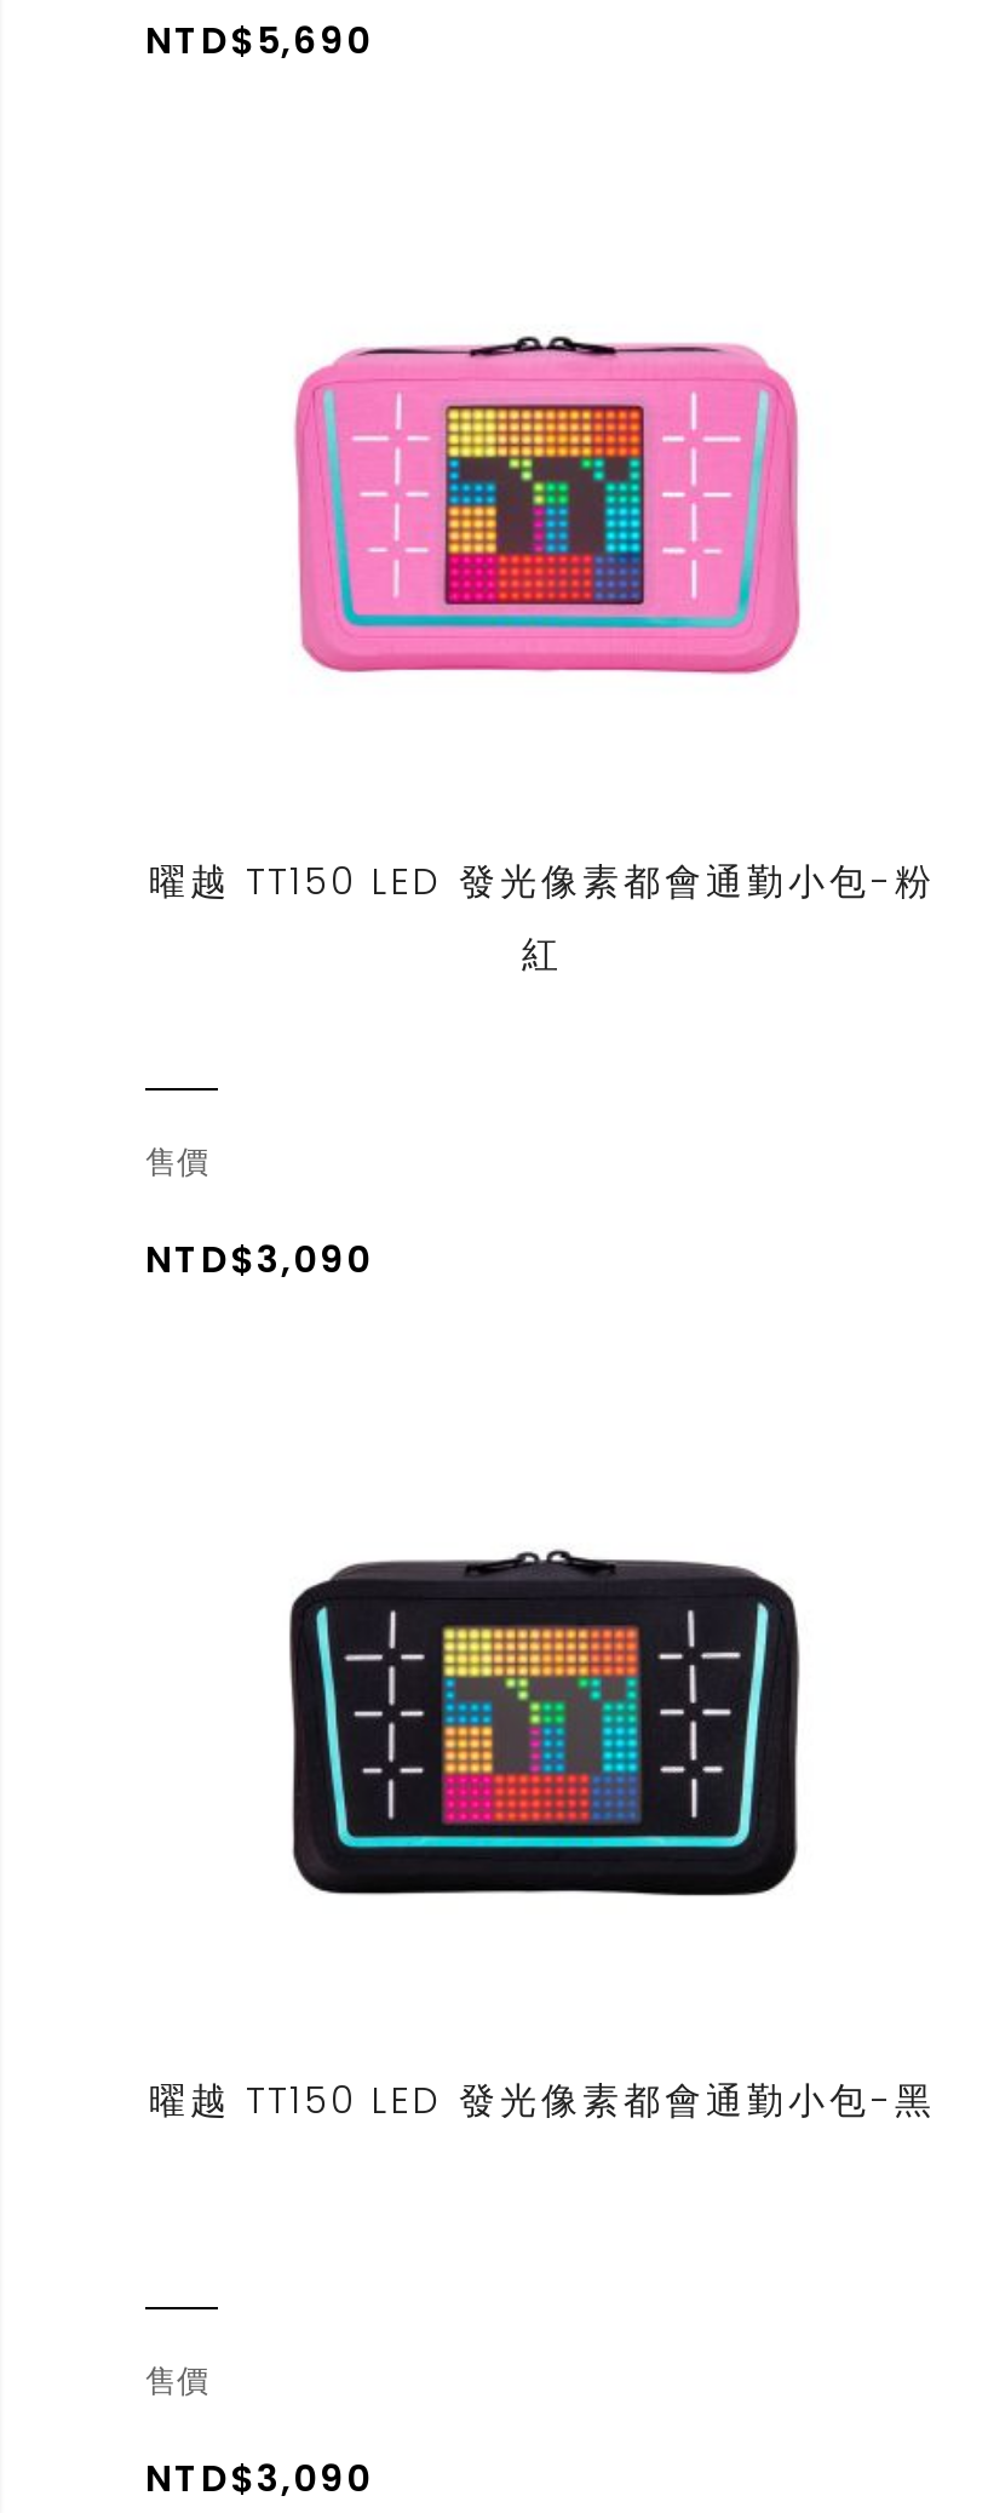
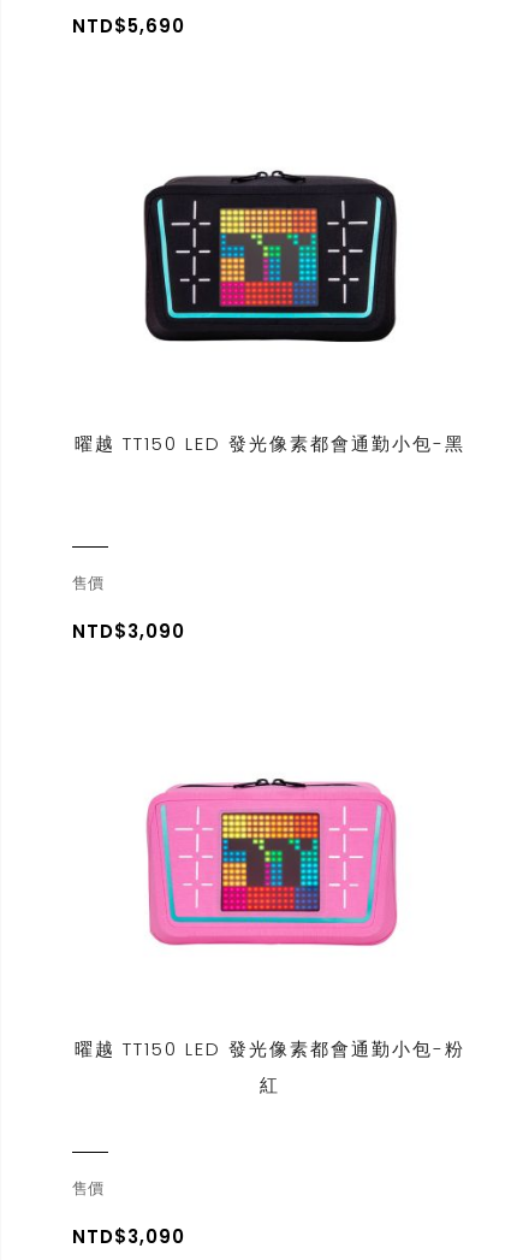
moved down: [image]

moved down: 曜越 TT150 LED 發光像素都會通勤小包-粉 | 紅

moved up: [image]

moved up: 曜越 TT150 LED 發光像素都會通勤小包-黑
